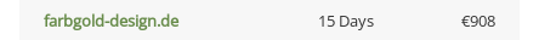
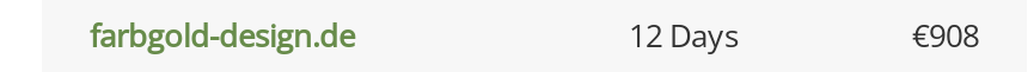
- 15 Days
+ 12 Days
